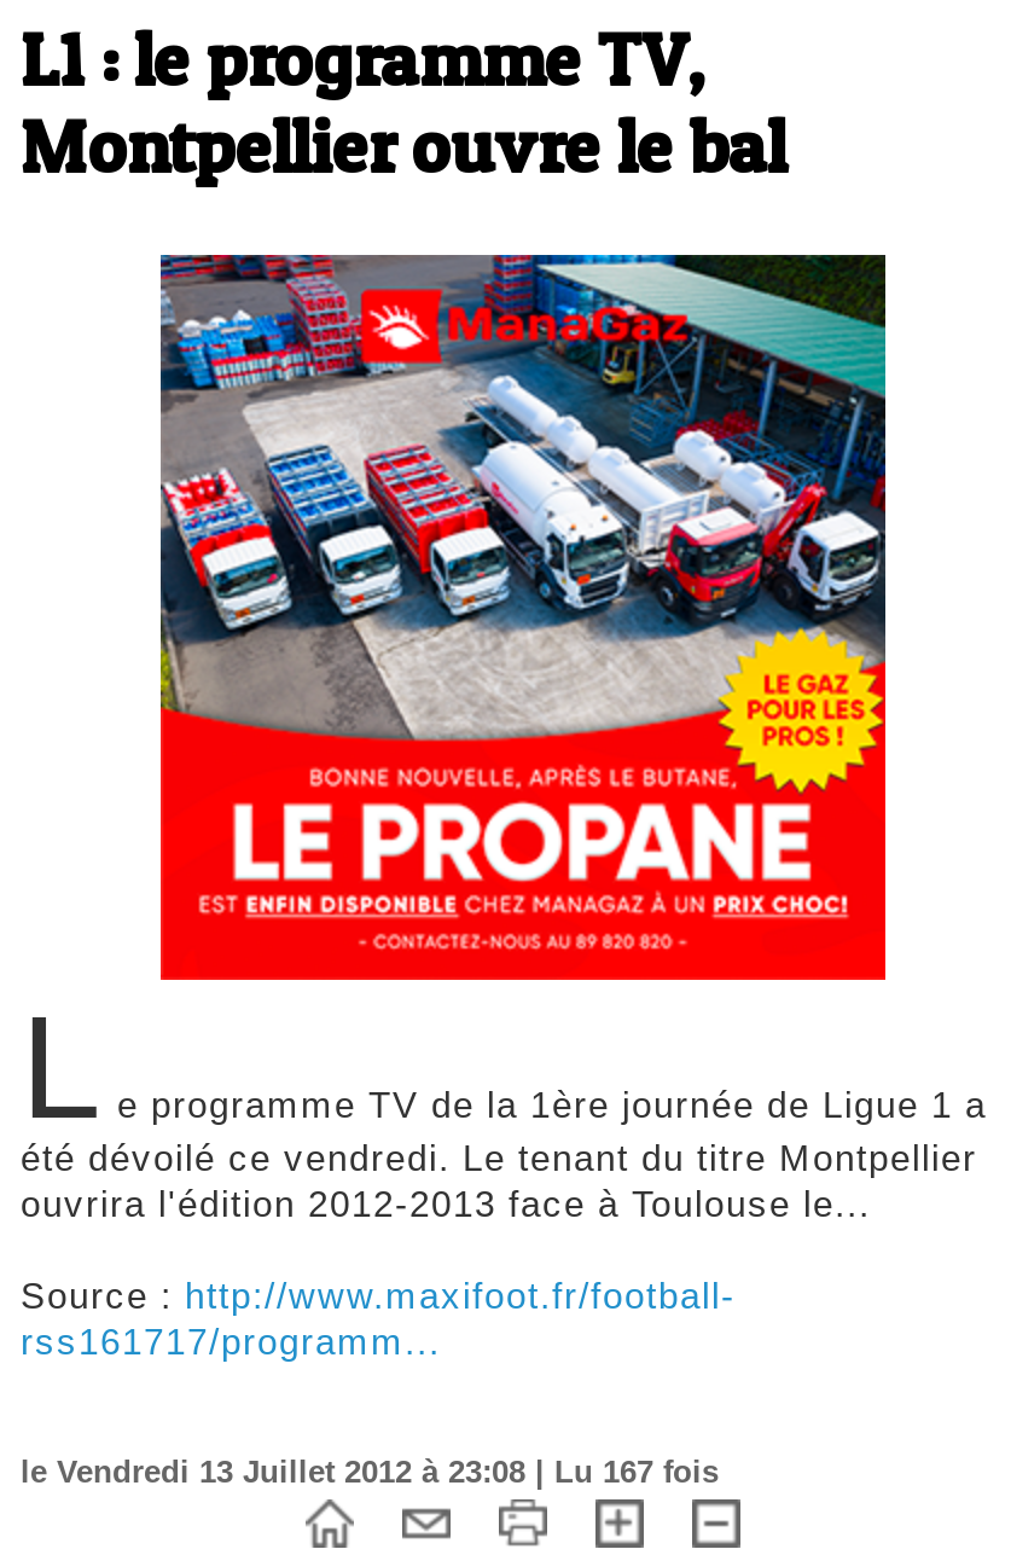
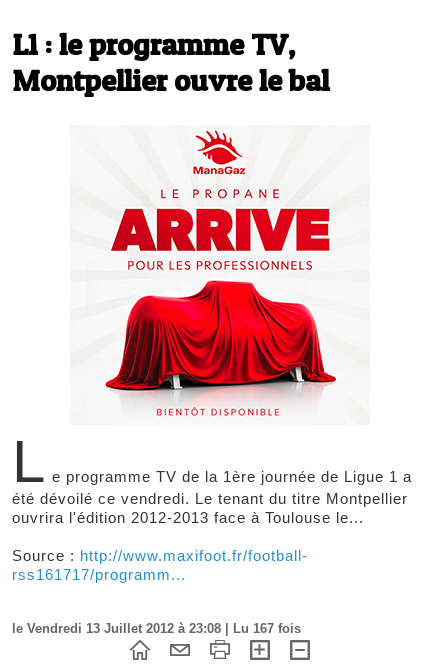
- [image]
+ [image]
